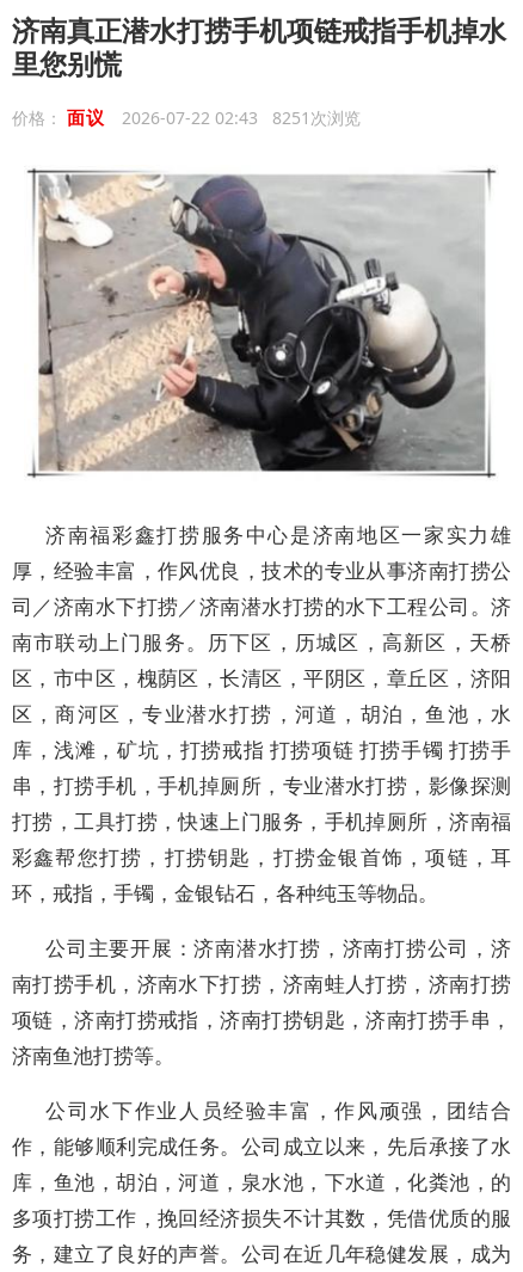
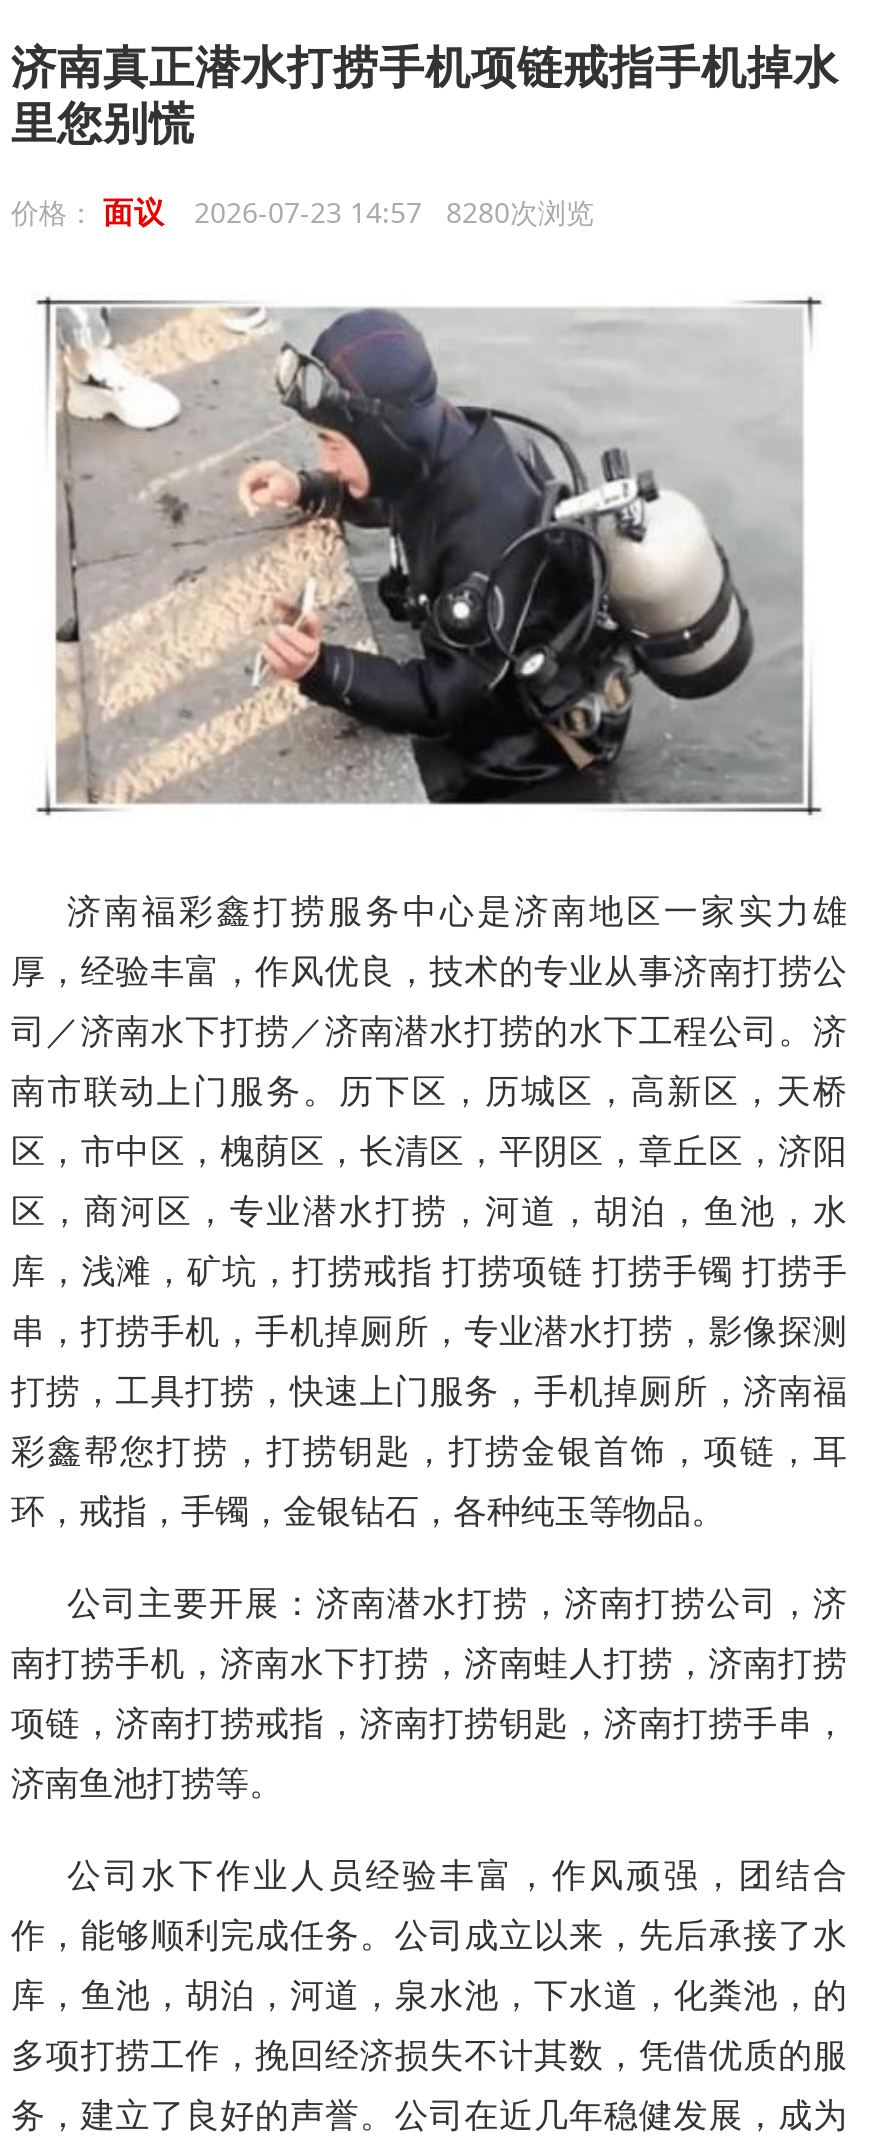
- 价格：面议 2026-07-22 02:43 8251次浏览
+ 价格：面议 2026-07-23 14:57 8280次浏览
